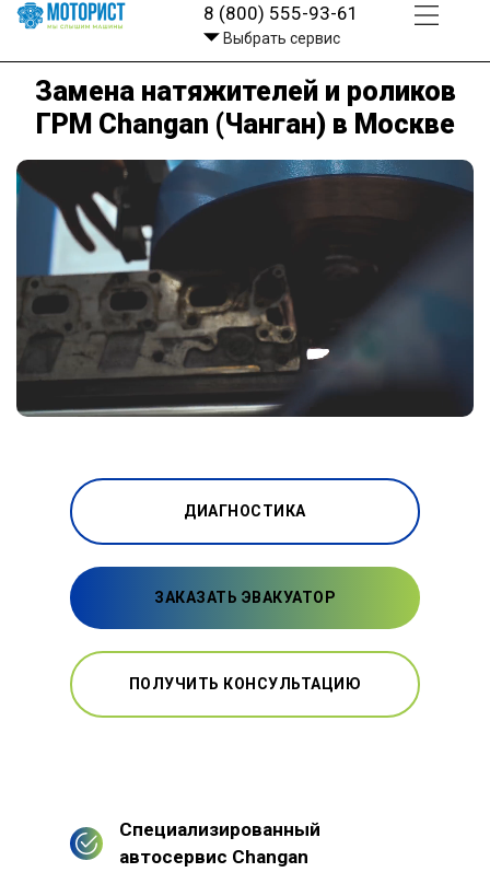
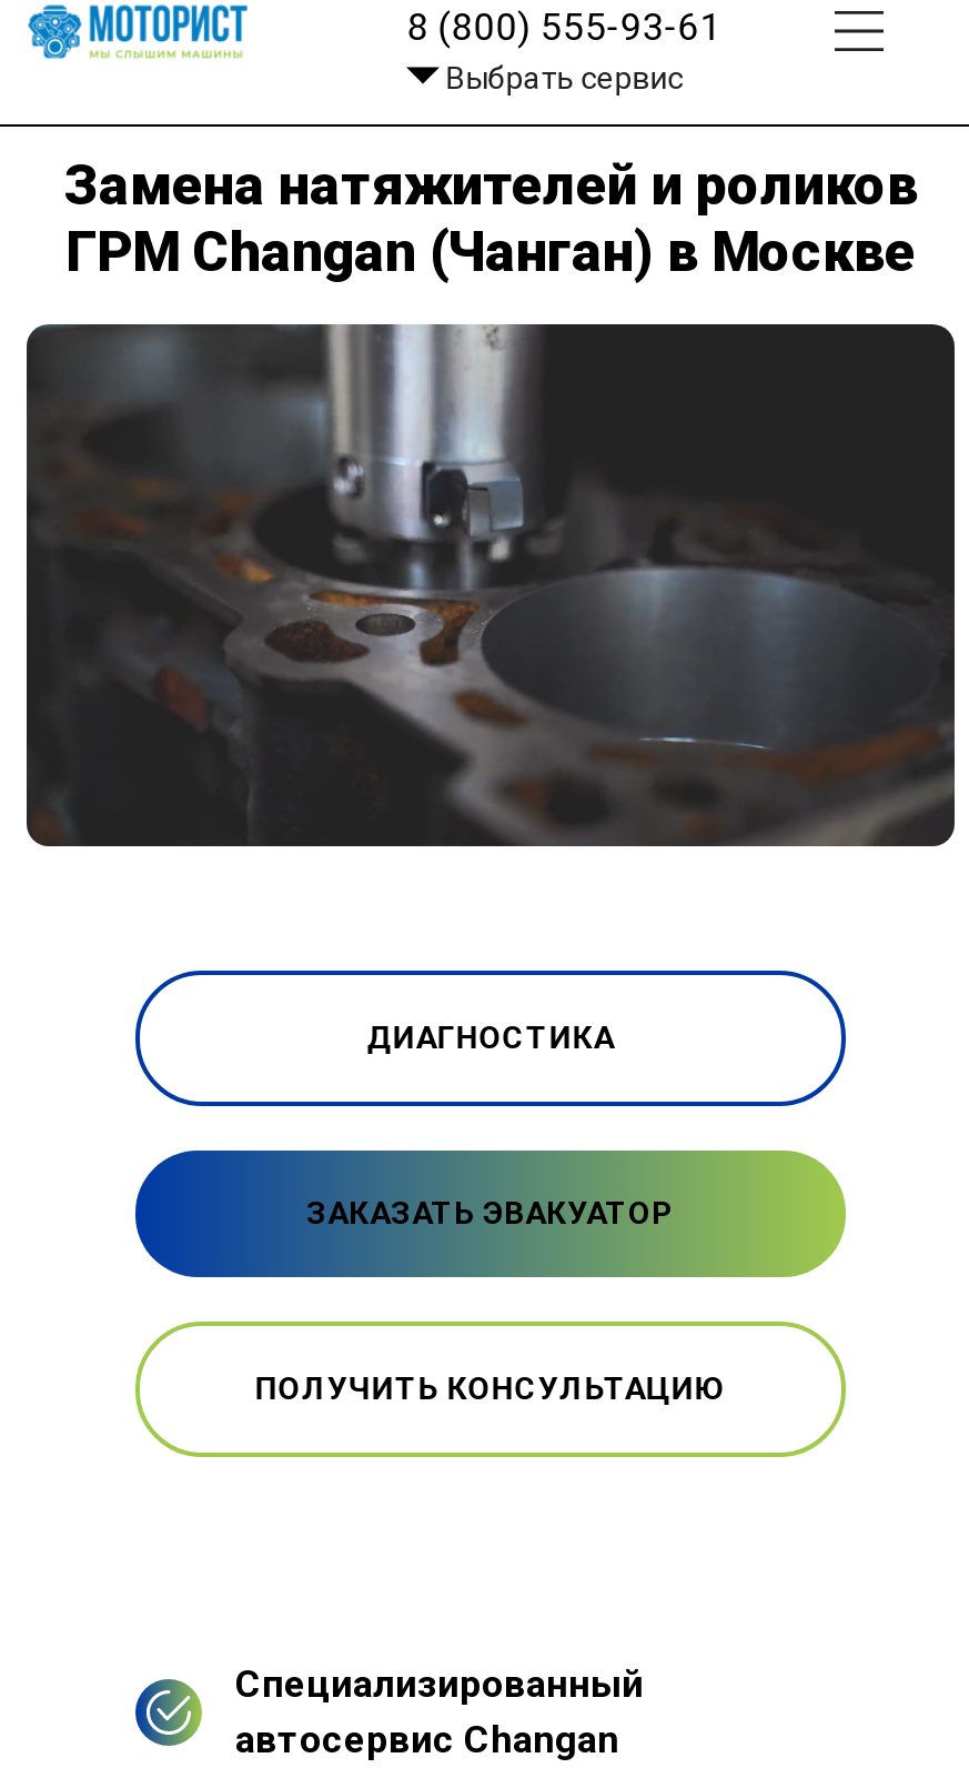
- [image]
+ [image]
